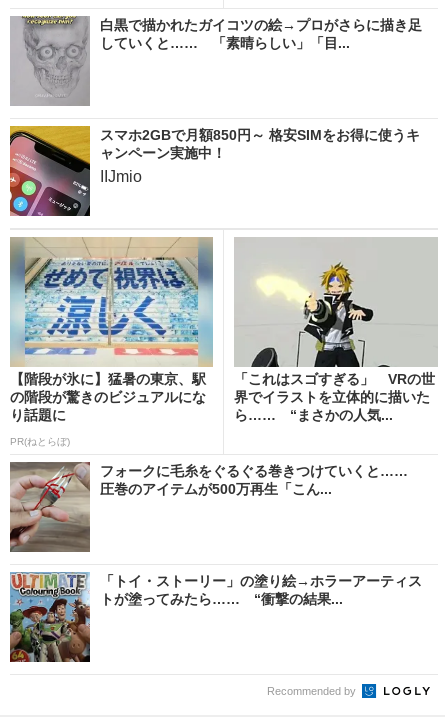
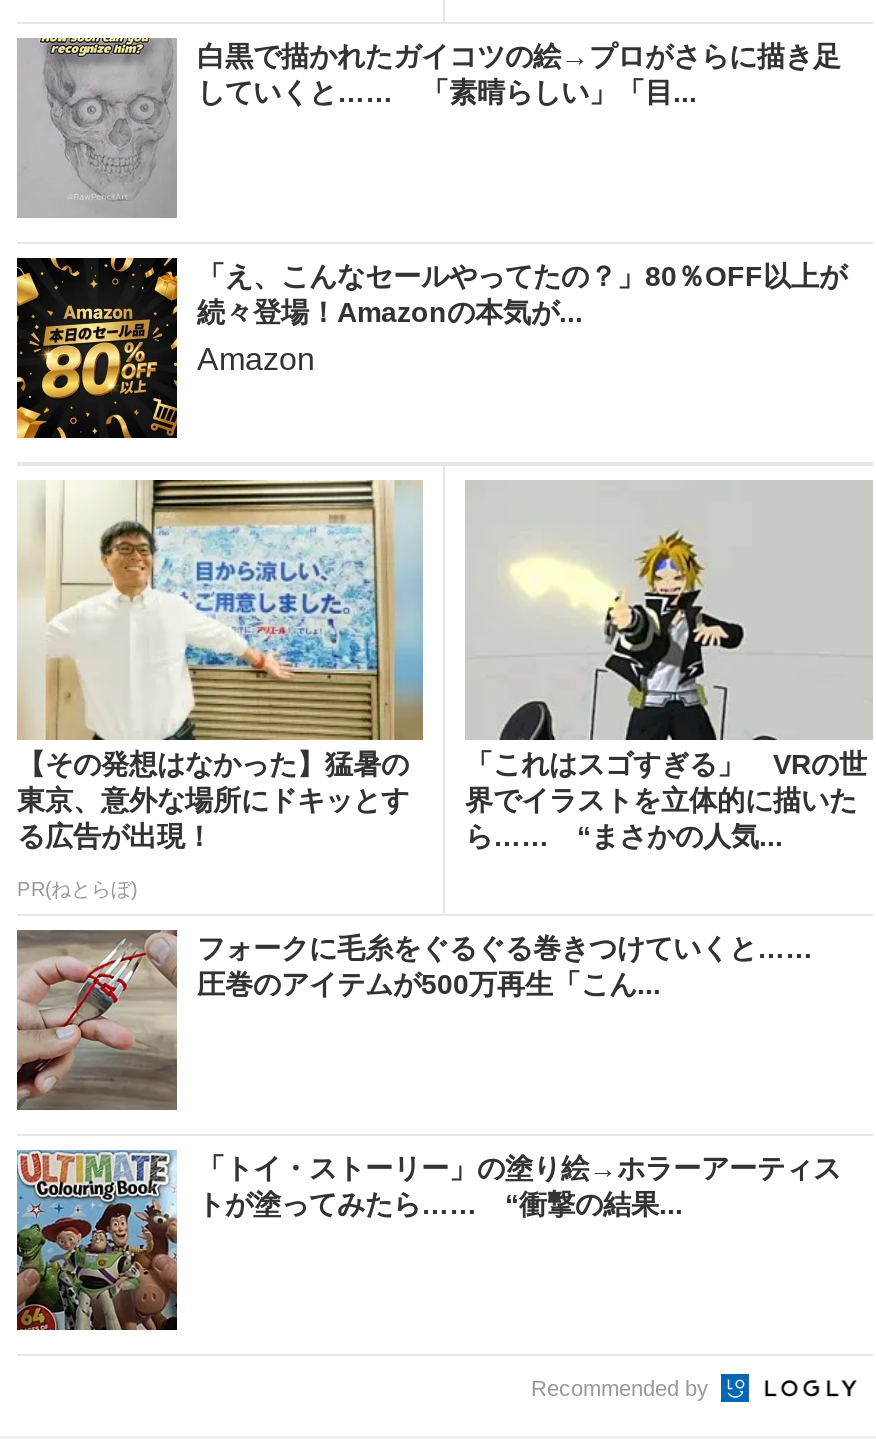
- [image]
- スマホ2GBで月額850円～ 格安SIMをお得に使うキ
- ャンペーン実施中！
- IIJmio
+ [image]
+ 「え、こんなセールやってたの？」80％OFF以上が
+ 続々登場！Amazonの本気が...
+ Amazon

- [image]
- 【階段が氷に】猛暑の東京、駅
- の階段が驚きのビジュアルにな
- り話題に
+ [image]
+ 【その発想はなかった】猛暑の
+ 東京、意外な場所にドキッとす
+ る広告が出現！
